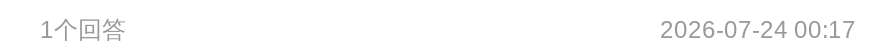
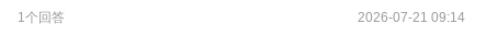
- 2026-07-24 00:17
+ 2026-07-21 09:14
